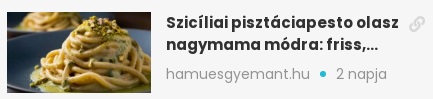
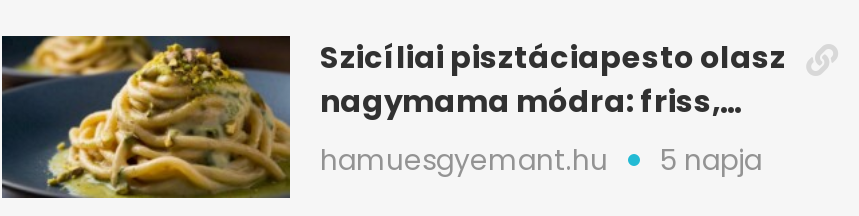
- 2 napja
+ 5 napja
